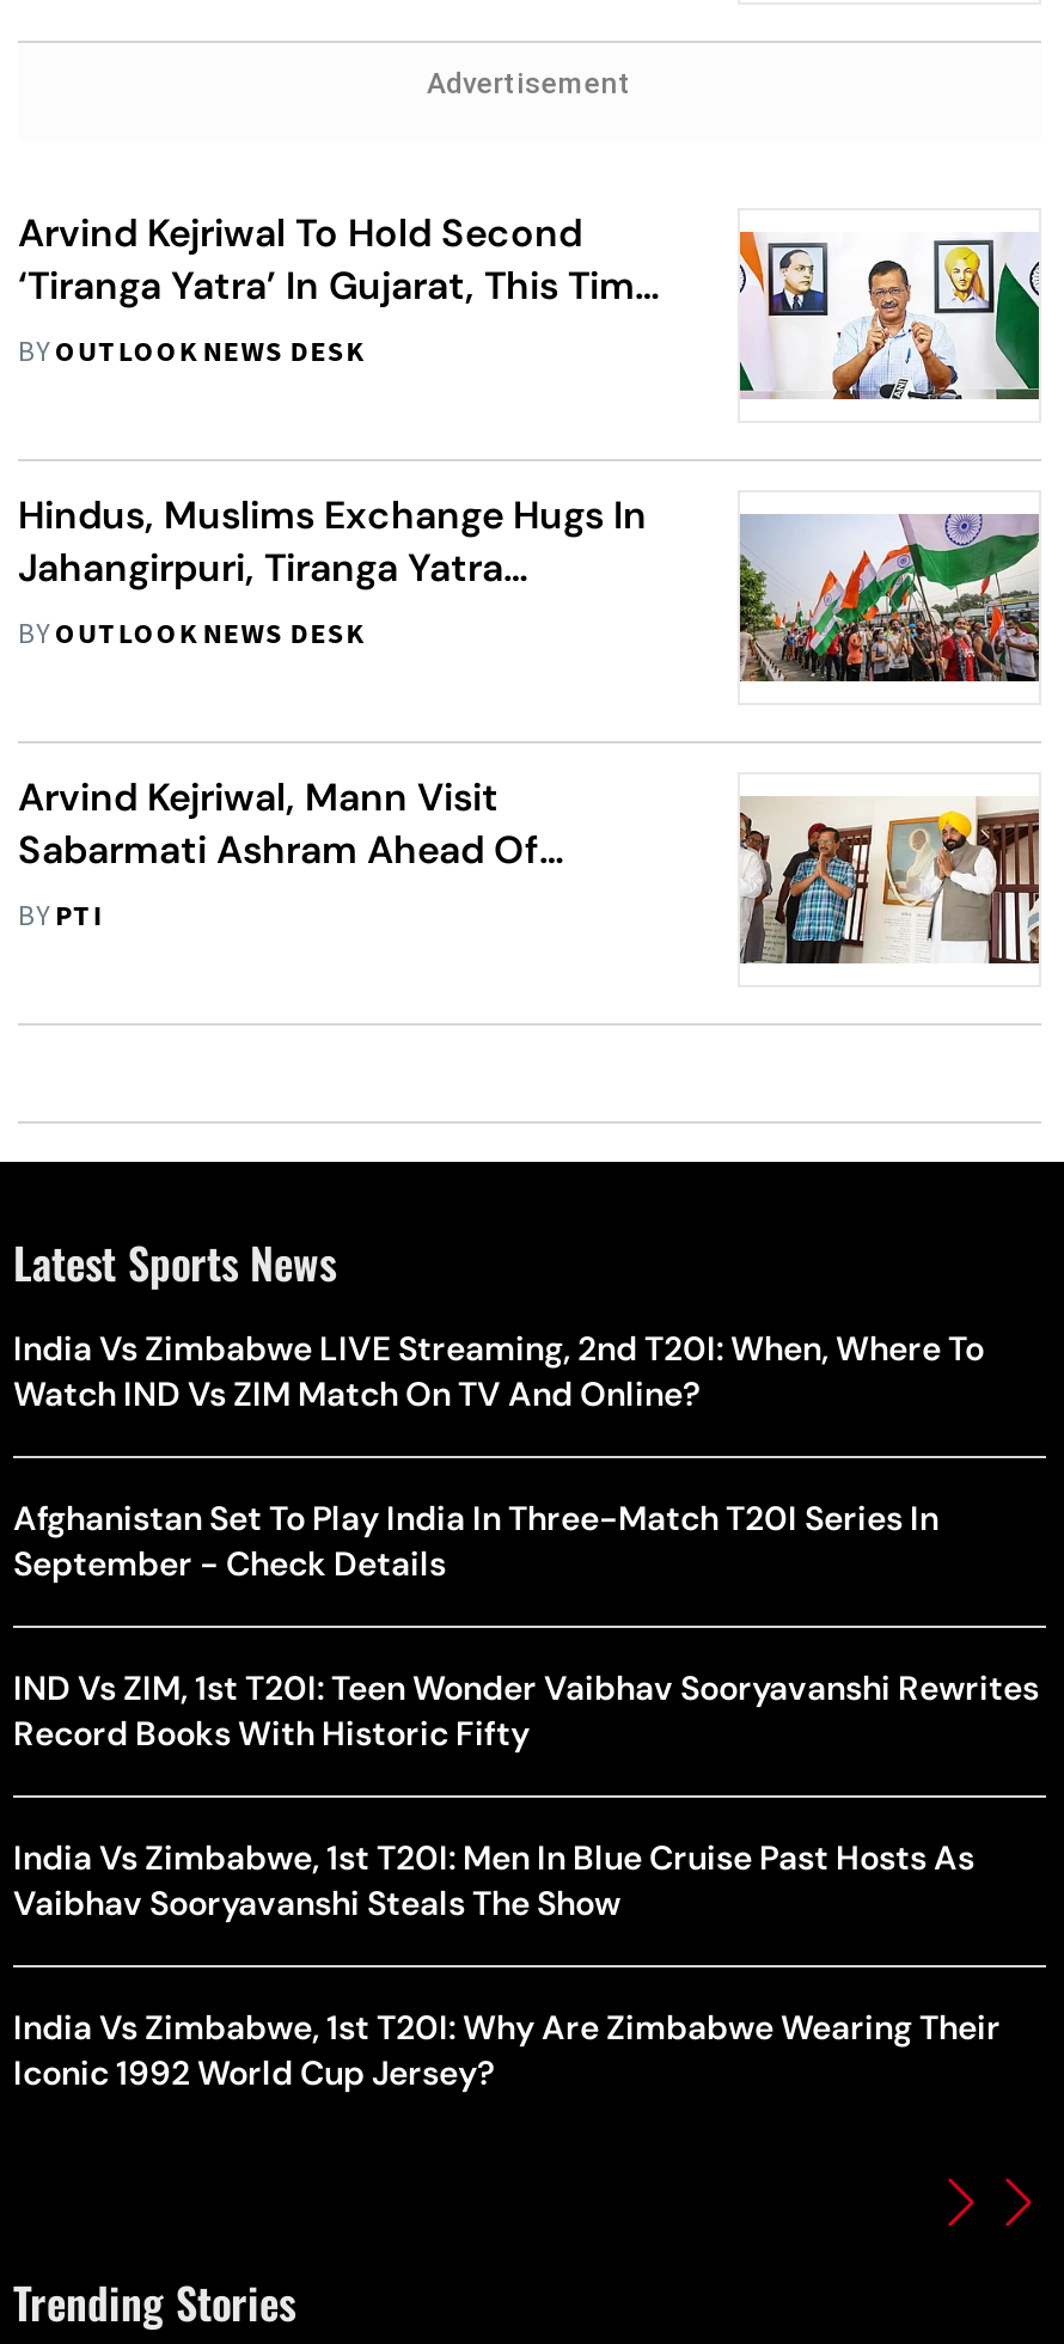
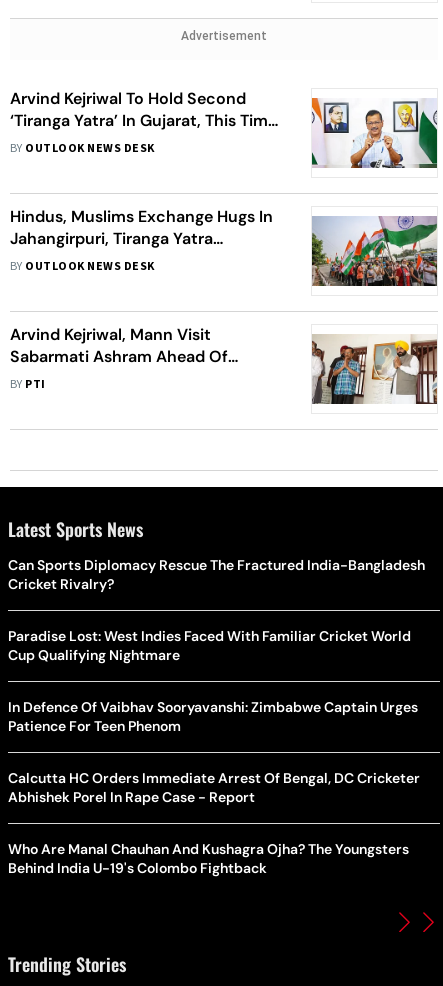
- India Vs Zimbabwe LIVE Streaming, 2nd T20I: When, Where To
- Watch IND Vs ZIM Match On TV And Online?
+ Can Sports Diplomacy Rescue The Fractured India-Bangladesh
+ Cricket Rivalry?

- Afghanistan Set To Play India In Three-Match T20I Series In
- September - Check Details
+ Paradise Lost: West Indies Faced With Familiar Cricket World
+ Cup Qualifying Nightmare

- IND Vs ZIM, 1st T20I: Teen Wonder Vaibhav Sooryavanshi Rewrites
- Record Books With Historic Fifty
+ In Defence Of Vaibhav Sooryavanshi: Zimbabwe Captain Urges
+ Patience For Teen Phenom

- India Vs Zimbabwe, 1st T20I: Men In Blue Cruise Past Hosts As
- Vaibhav Sooryavanshi Steals The Show
+ Calcutta HC Orders Immediate Arrest Of Bengal, DC Cricketer
+ Abhishek Porel In Rape Case - Report

- India Vs Zimbabwe, 1st T20I: Why Are Zimbabwe Wearing Their
- Iconic 1992 World Cup Jersey?
+ Who Are Manal Chauhan And Kushagra Ojha? The Youngsters
+ Behind India U-19's Colombo Fightback
